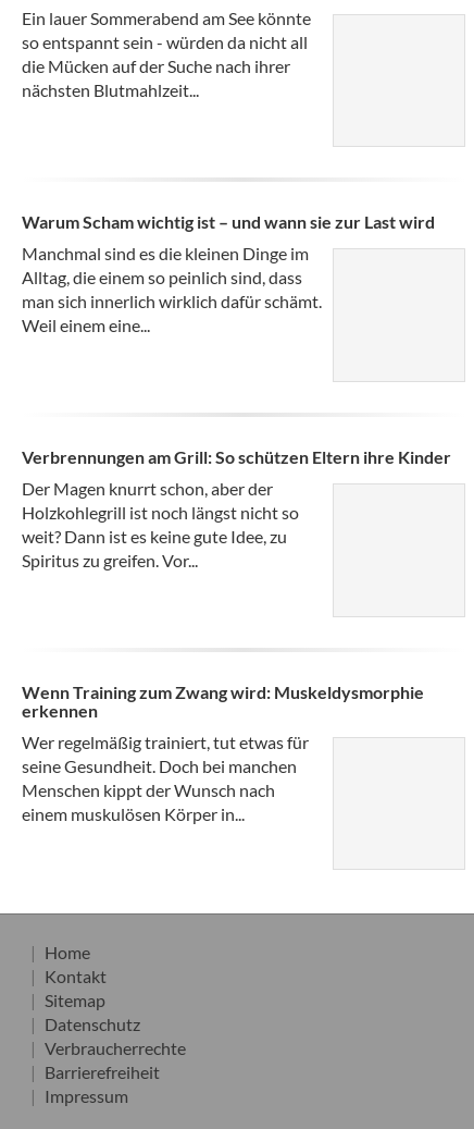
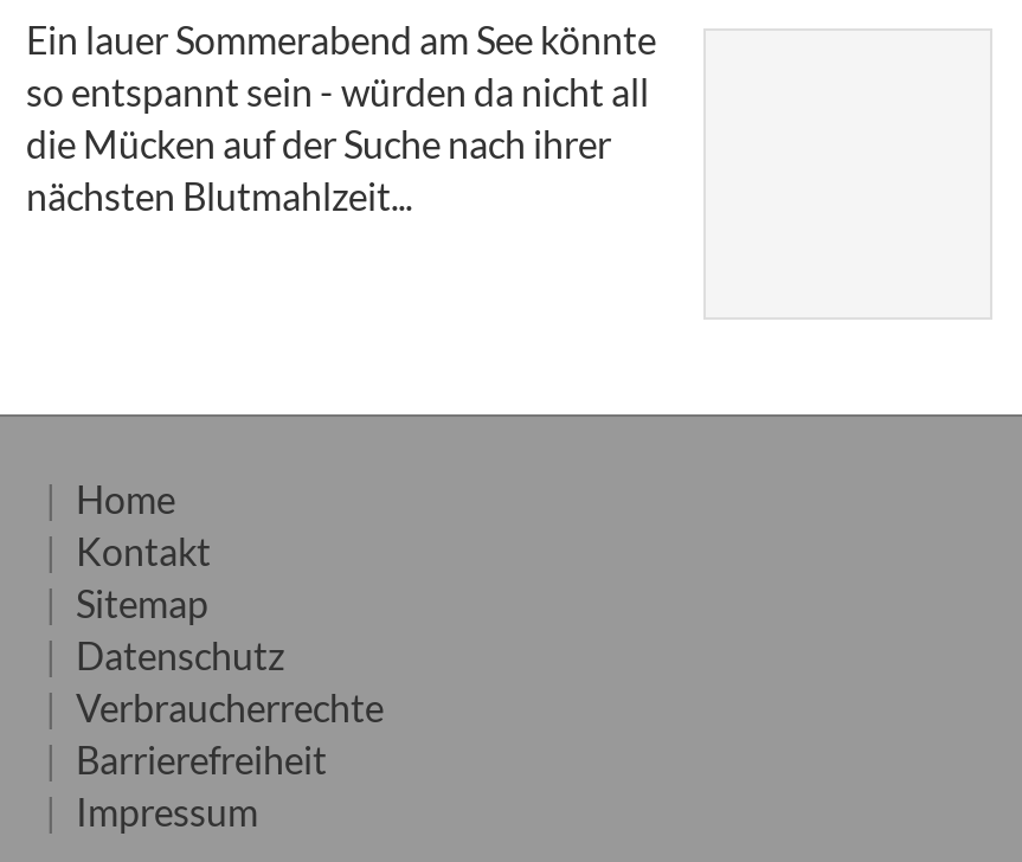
- Warum Scham wichtig ist – und wann sie zur Last wird
- Manchmal sind es die kleinen Dinge im
- Alltag, die einem so peinlich sind, dass
- man sich innerlich wirklich dafür schämt.
- Weil einem eine...

- Verbrennungen am Grill: So schützen Eltern ihre Kinder
- Der Magen knurrt schon, aber der
- Holzkohlegrill ist noch längst nicht so
- weit? Dann ist es keine gute Idee, zu
- Spiritus zu greifen. Vor...

- Wenn Training zum Zwang wird: Muskeldysmorphie
- erkennen
- Wer regelmäßig trainiert, tut etwas für
- seine Gesundheit. Doch bei manchen
- Menschen kippt der Wunsch nach
- einem muskulösen Körper in...
